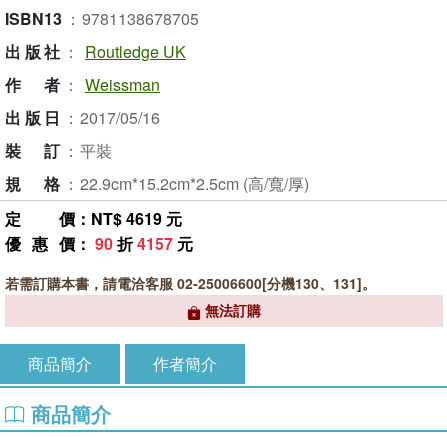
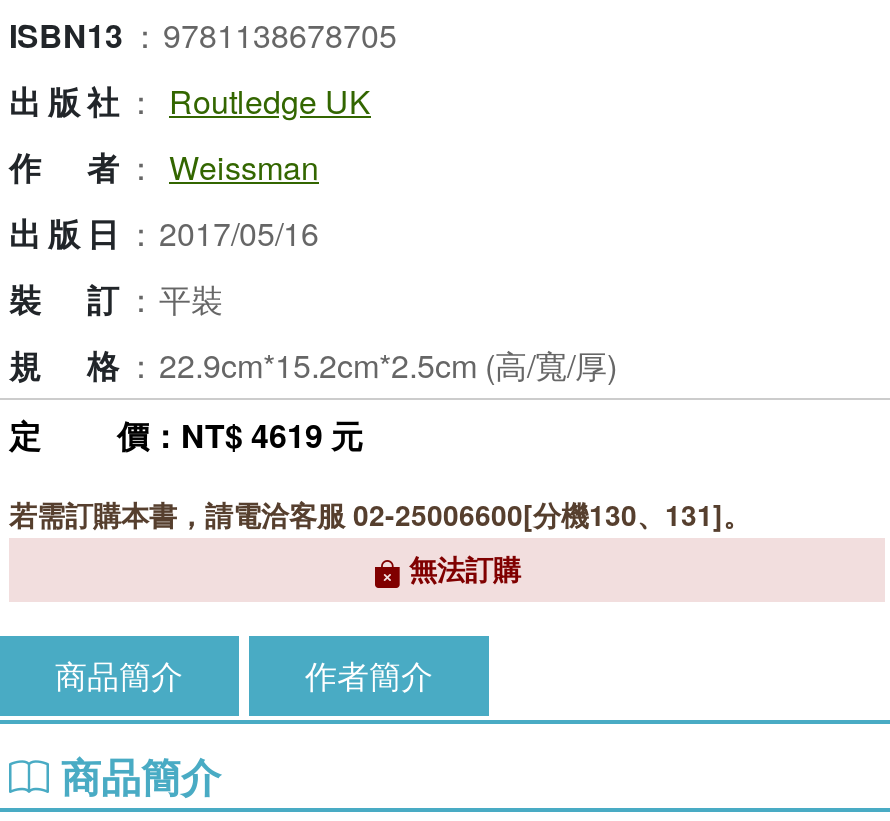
- 優惠價：90折4157元
